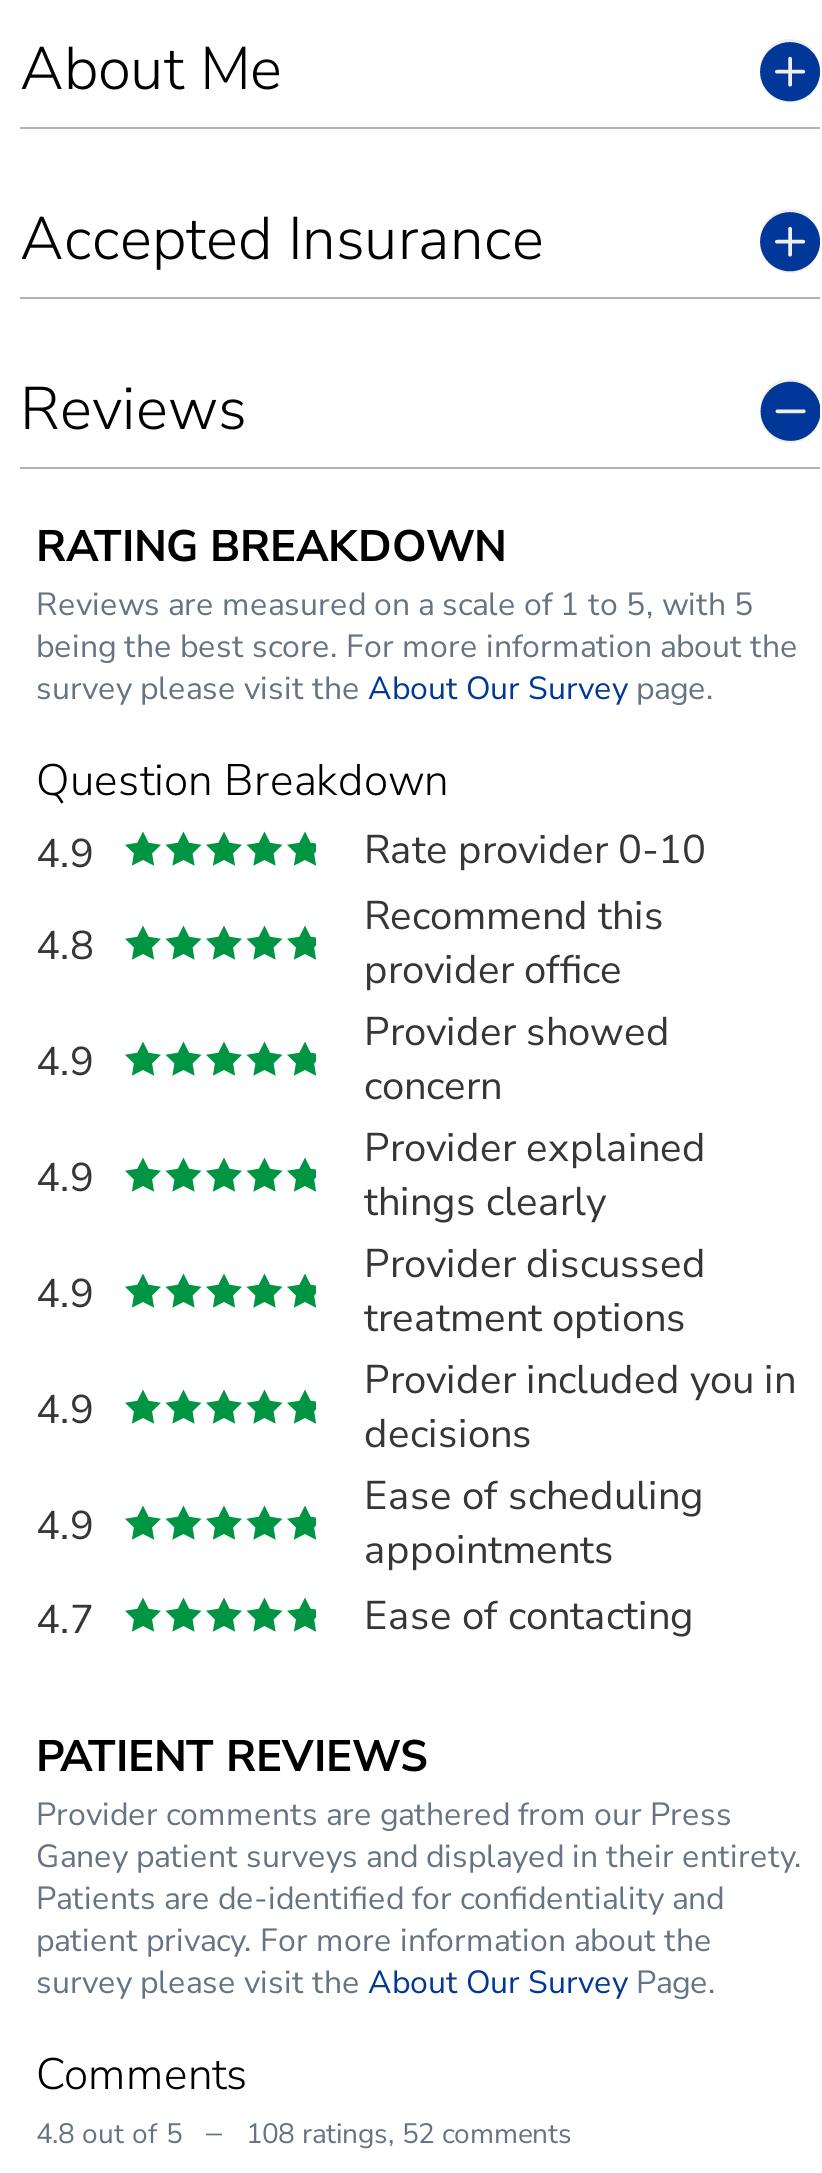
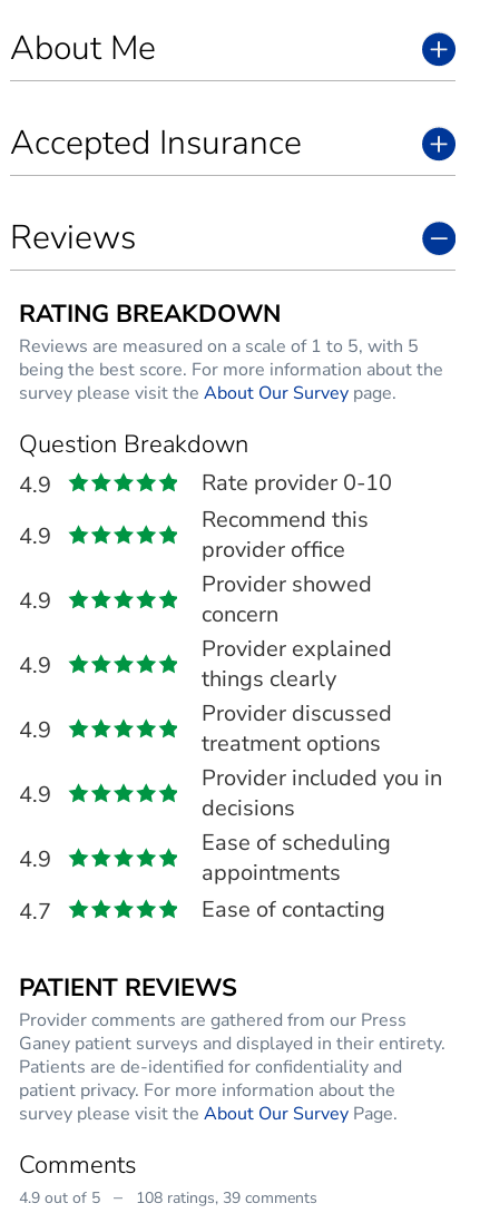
- 4.8
+ 4.9

- 4.8 out of 5
+ 4.9 out of 5

- 108 ratings, 52 comments
+ 108 ratings, 39 comments
